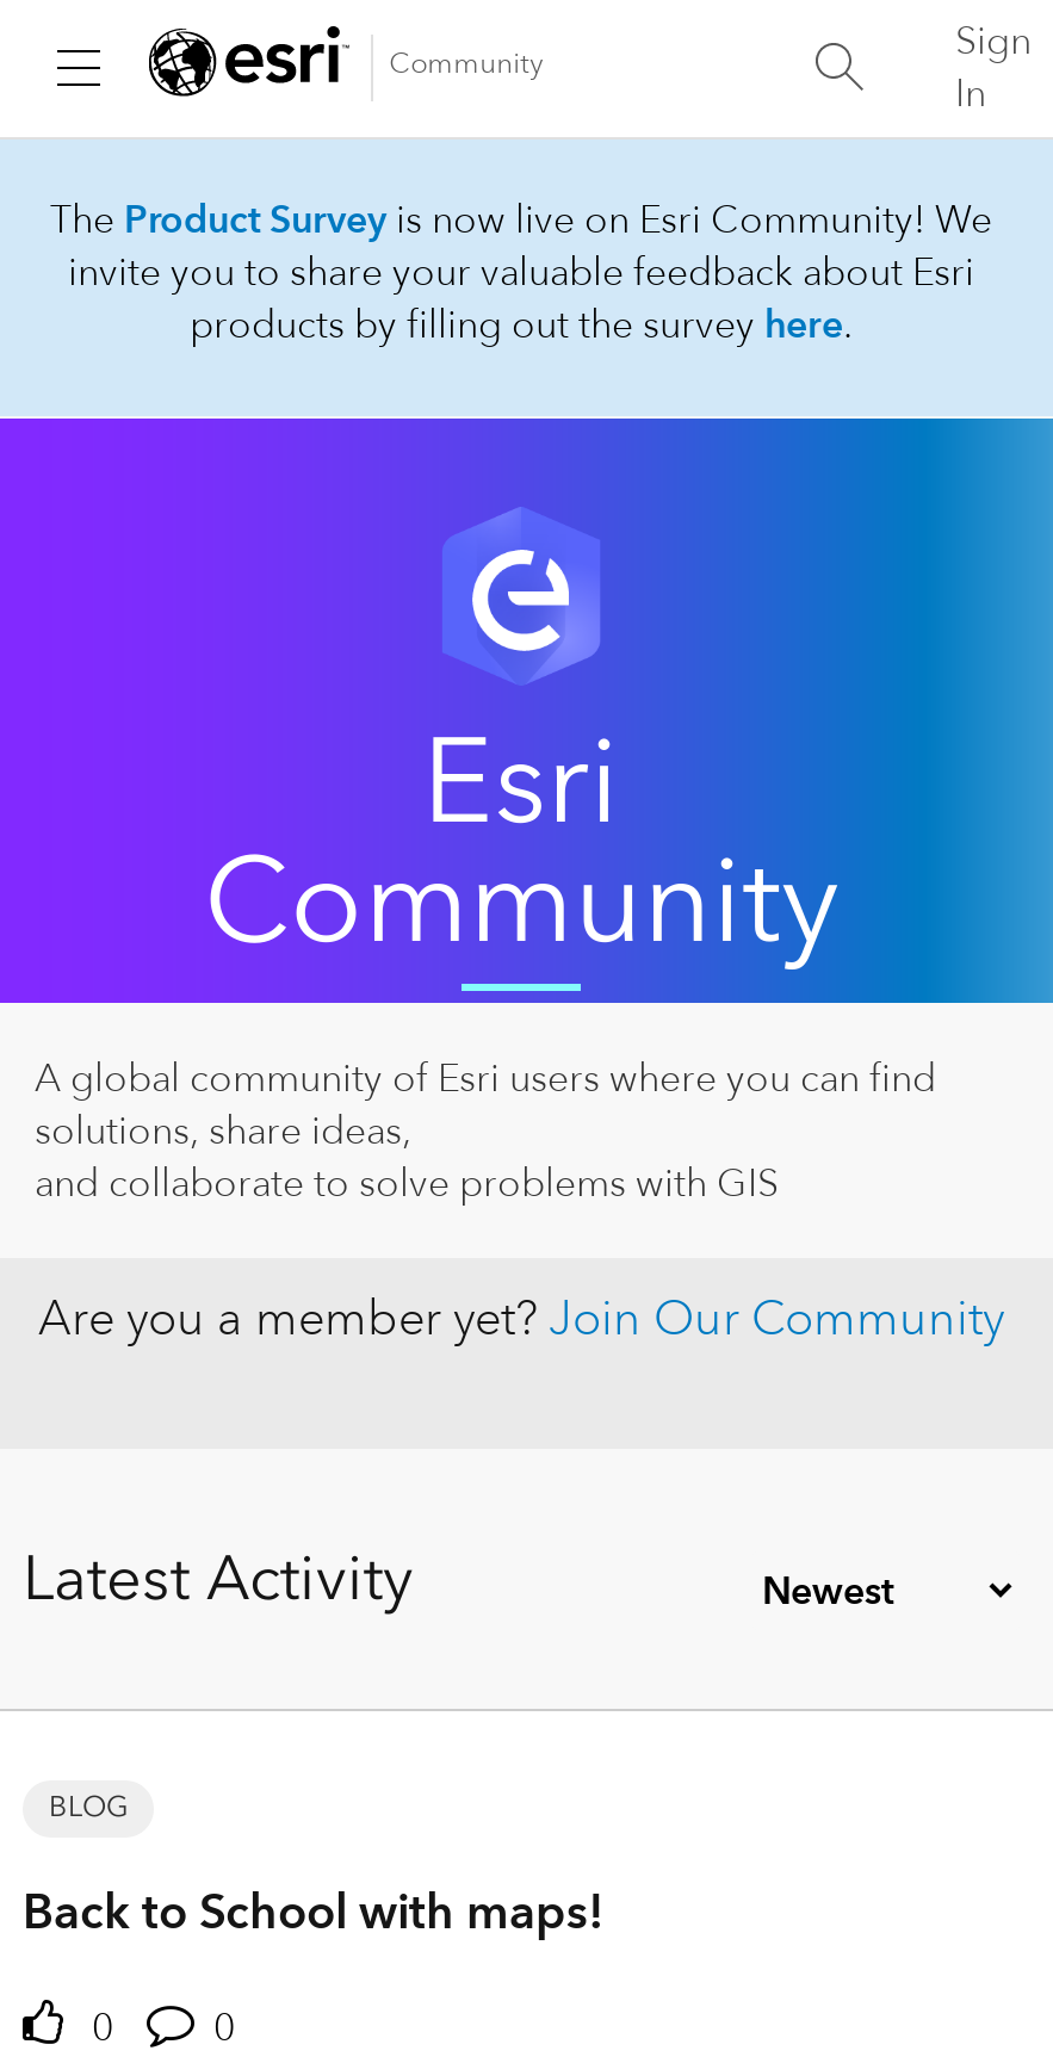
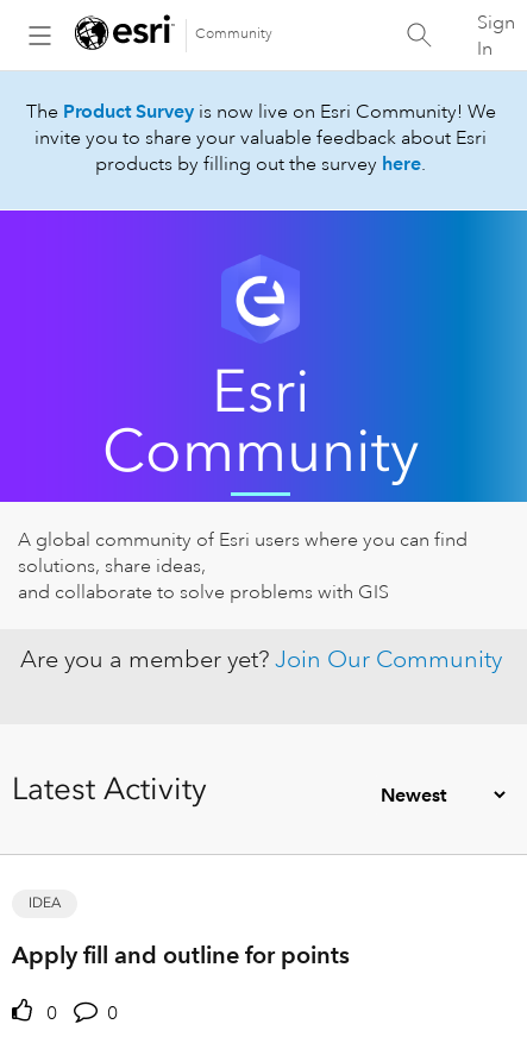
- BLOG
+ IDEA

- Back to School with maps!
+ Apply fill and outline for points
